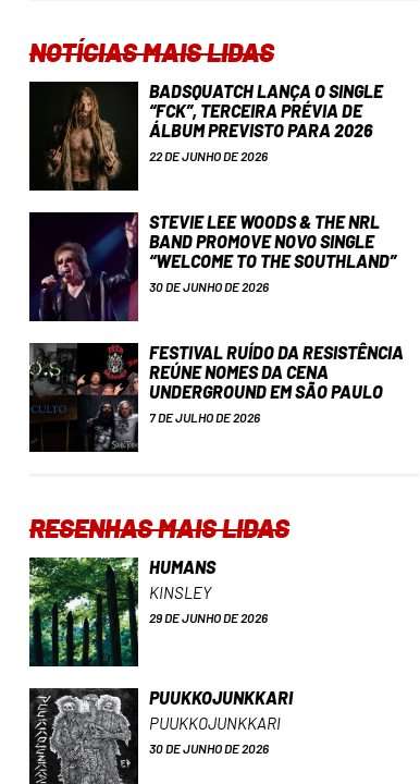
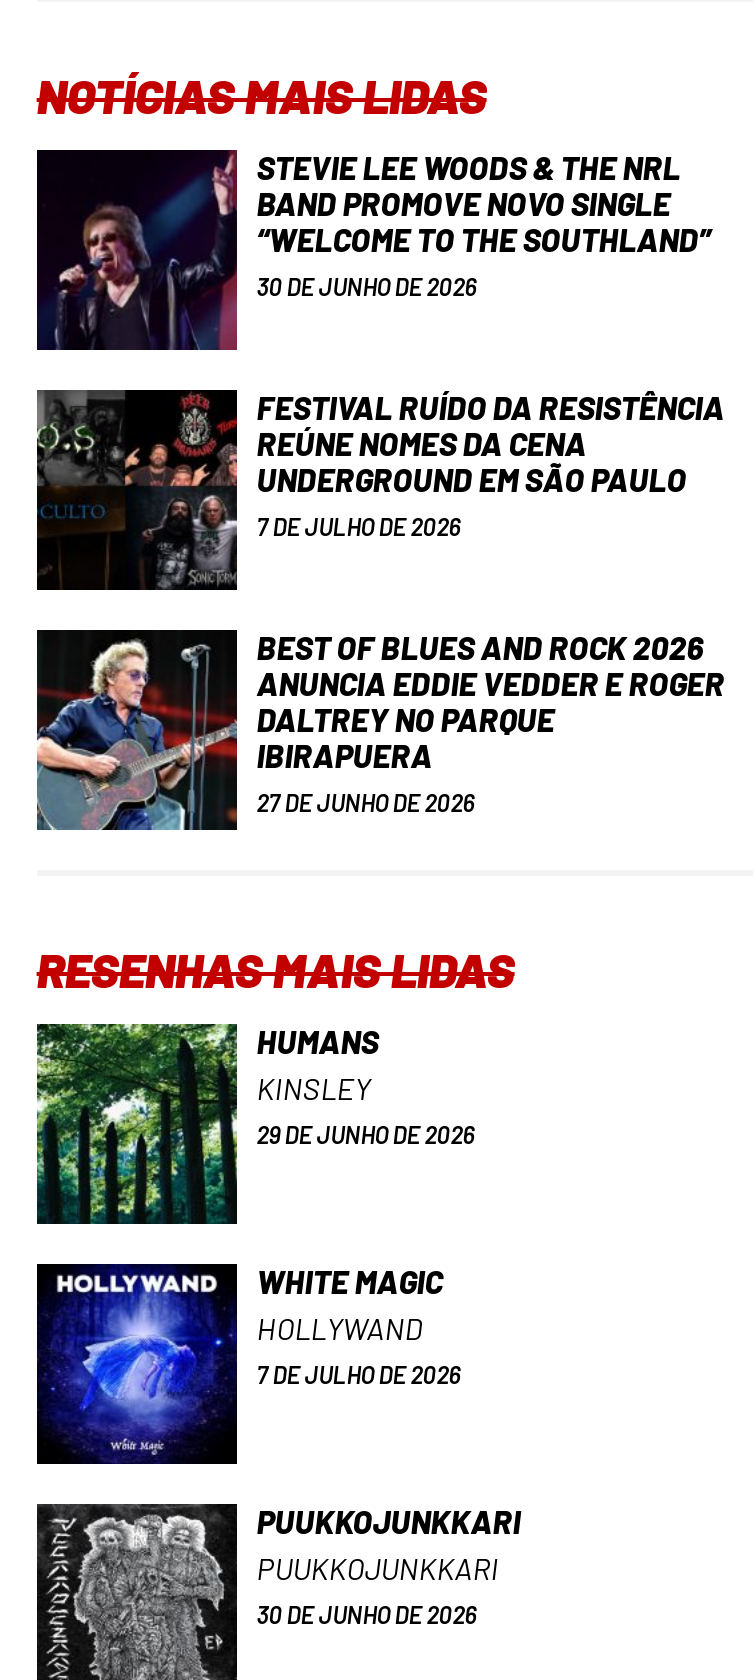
- [image]
- BADSQUATCH LANÇA O SINGLE
- “FCK”, TERCEIRA PRÉVIA DE
- ÁLBUM PREVISTO PARA 2026
- 22 DE JUNHO DE 2026

moved up: [image] | STEVIE LEE WOODS & THE NRL | BAND PROMOVE NOVO SINGLE | ... | UNDERGROUND EM SÃO PAULO | 7 DE JULHO DE 2026

+ [image]
+ BEST OF BLUES AND ROCK 2026
+ ANUNCIA EDDIE VEDDER E ROGER
+ DALTREY NO PARQUE
+ IBIRAPUERA
+ 27 DE JUNHO DE 2026

+ [image]
+ WHITE MAGIC
+ HOLLYWAND
+ 7 DE JULHO DE 2026
